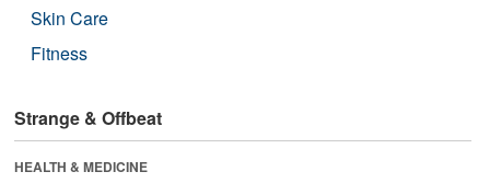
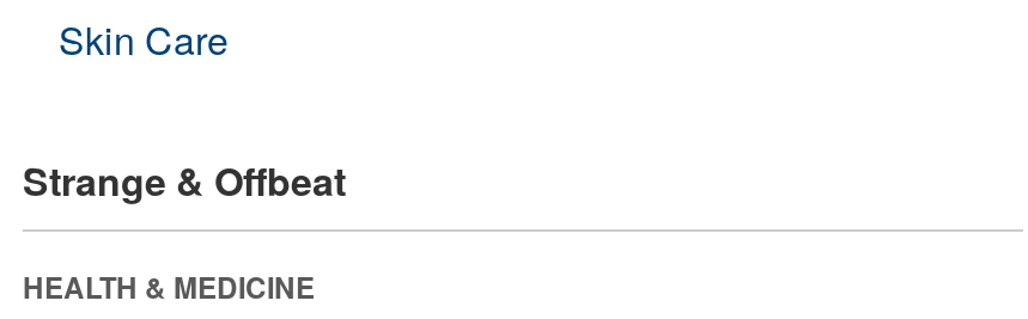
- Fitness
